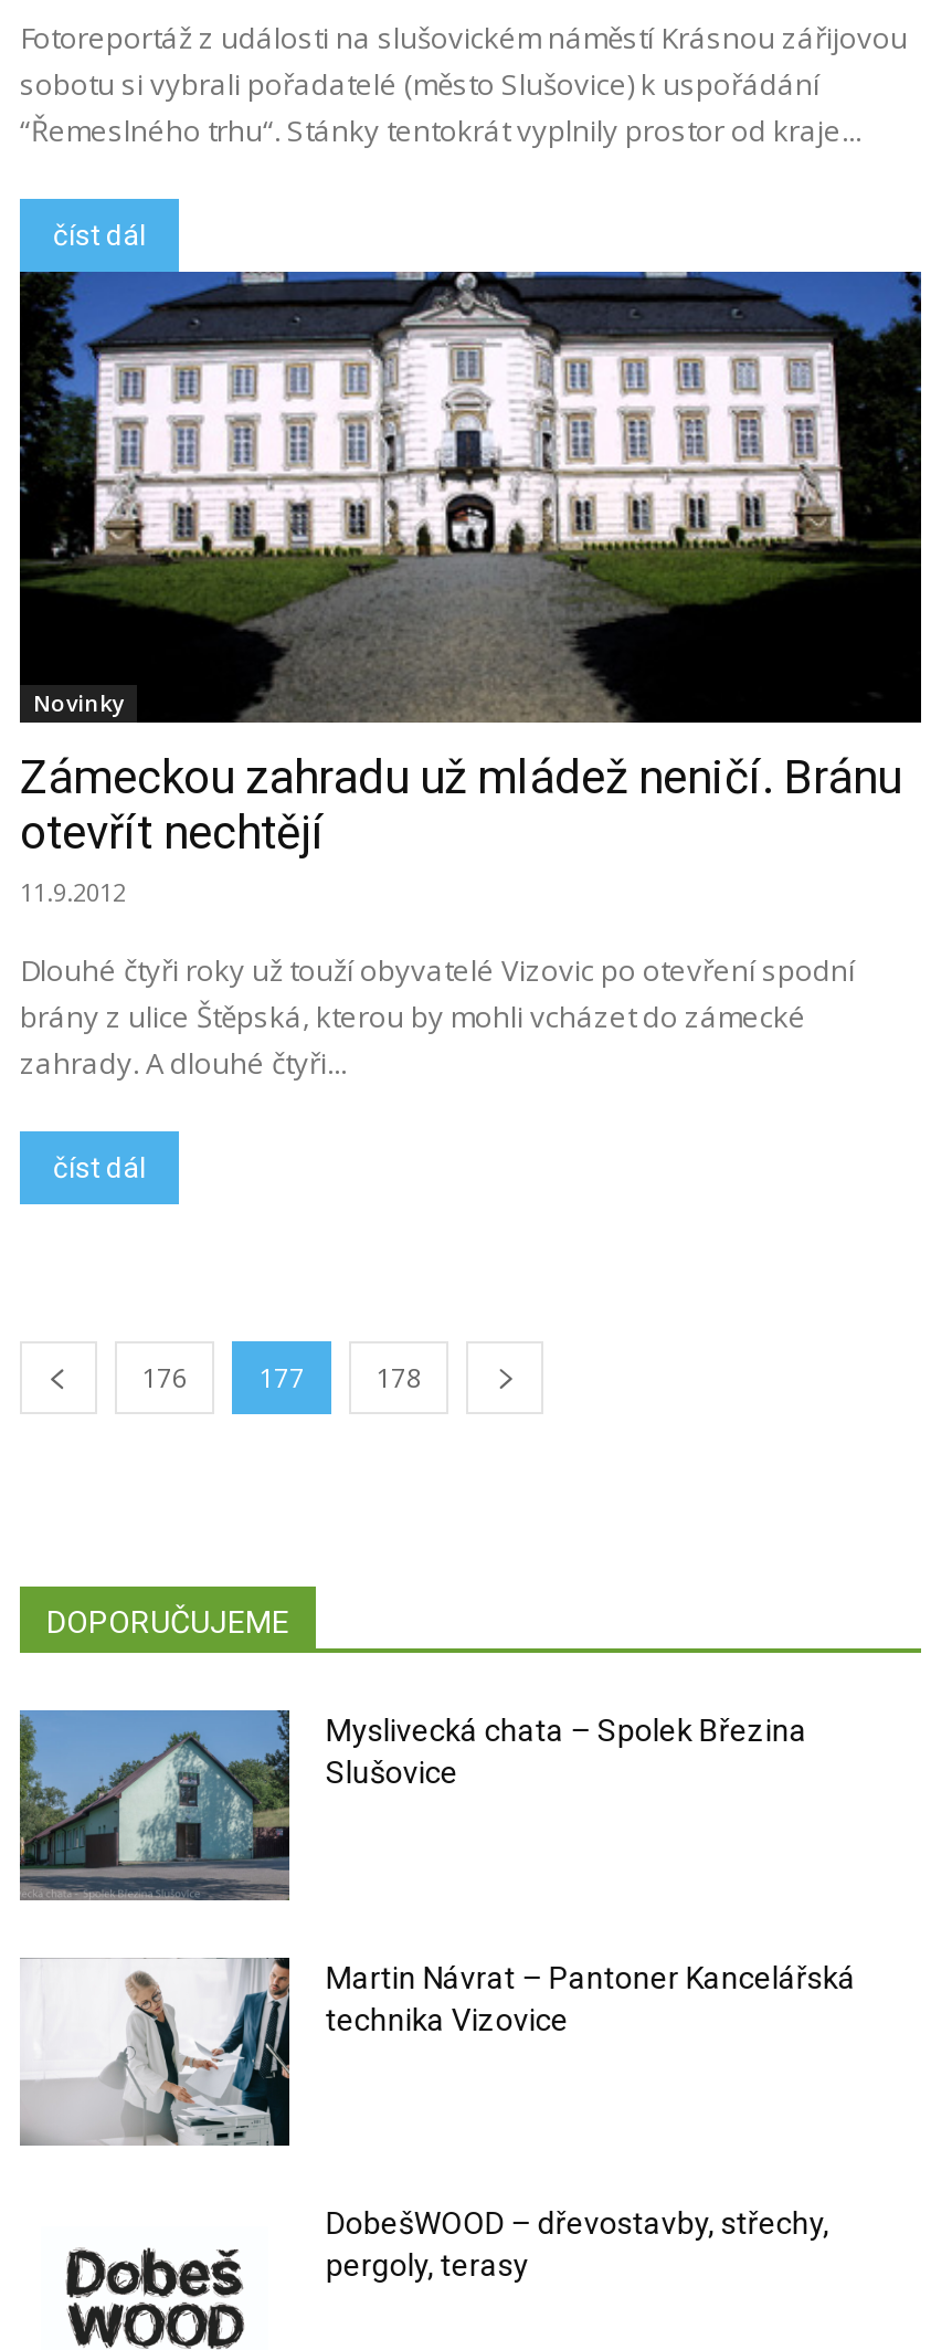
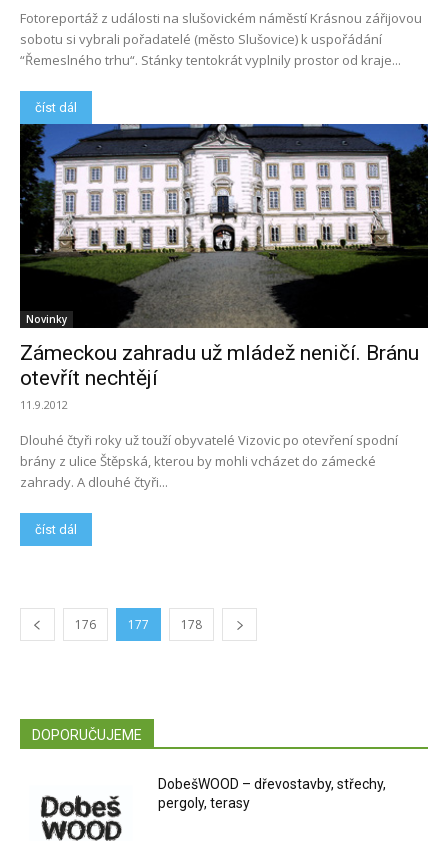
- [image]
- Myslivecká chata – Spolek Březina
- Slušovice

- [image]
- Martin Návrat – Pantoner Kancelářská
- technika Vizovice
